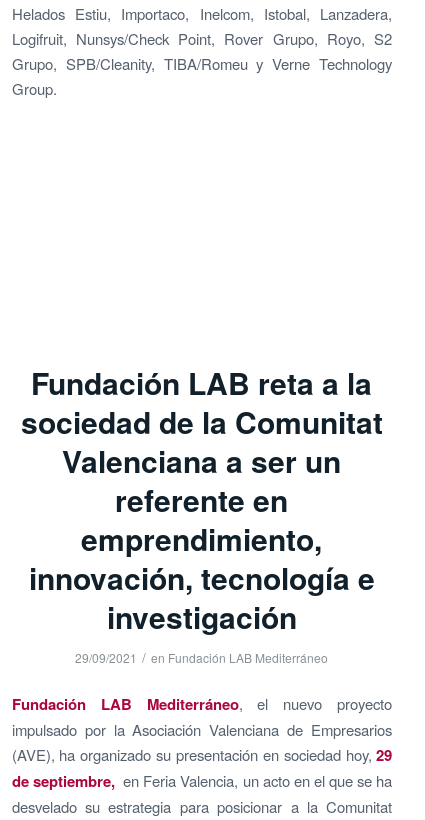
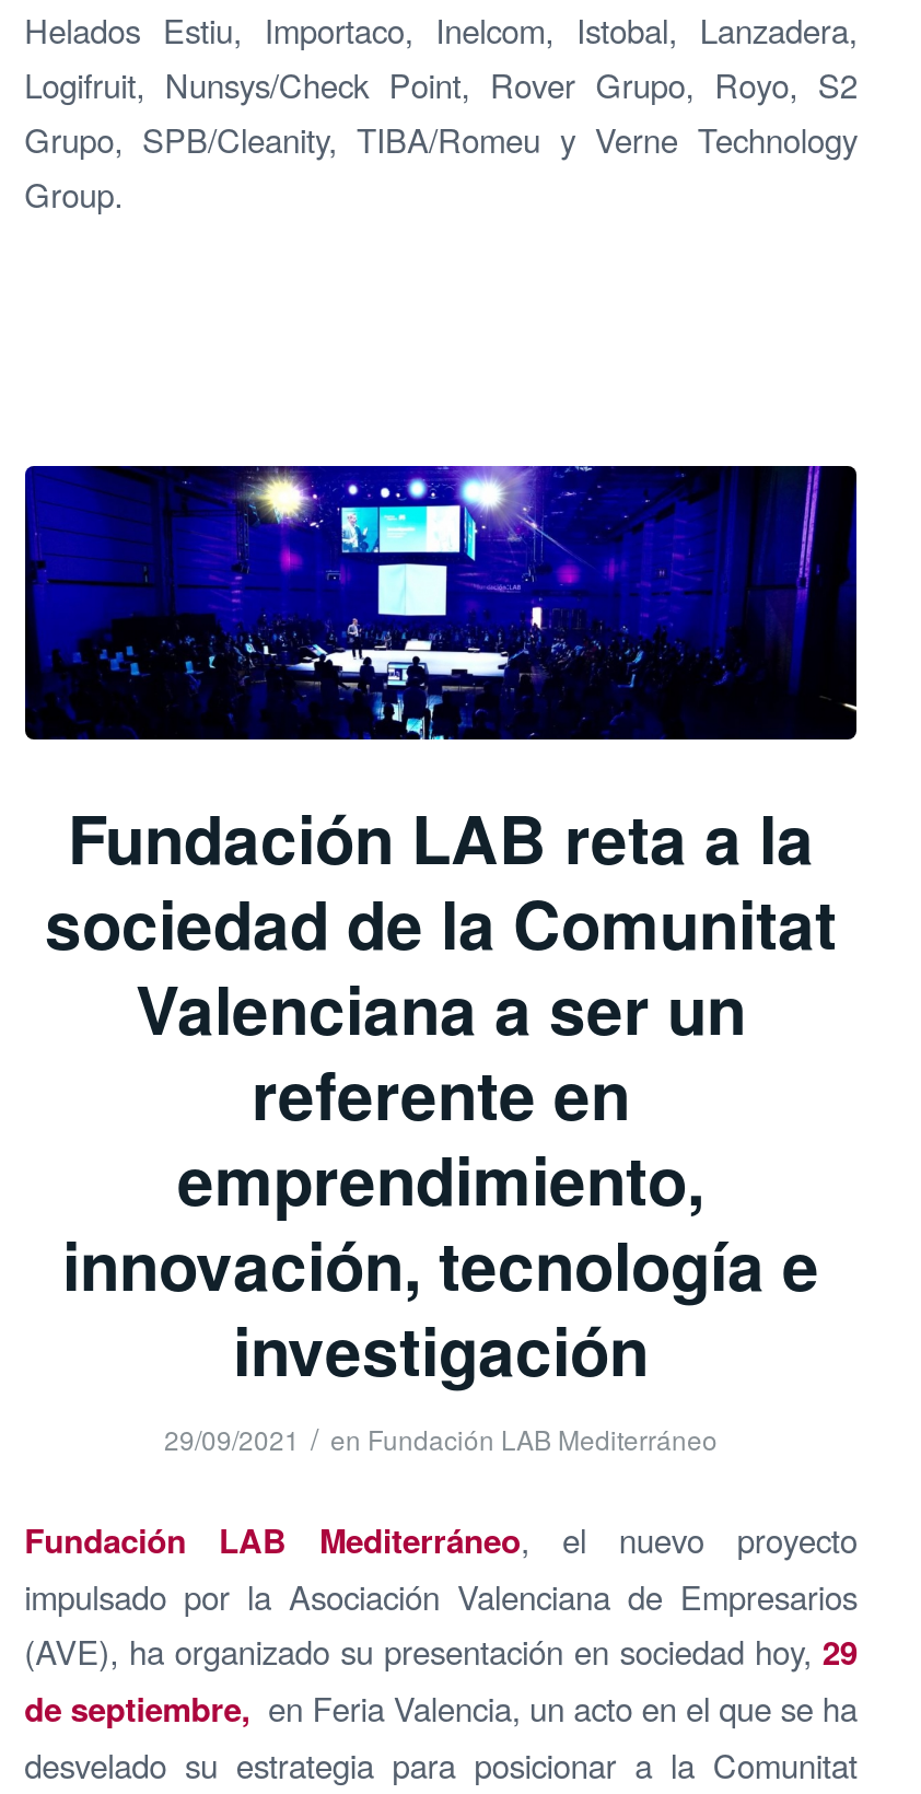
+ [image]
